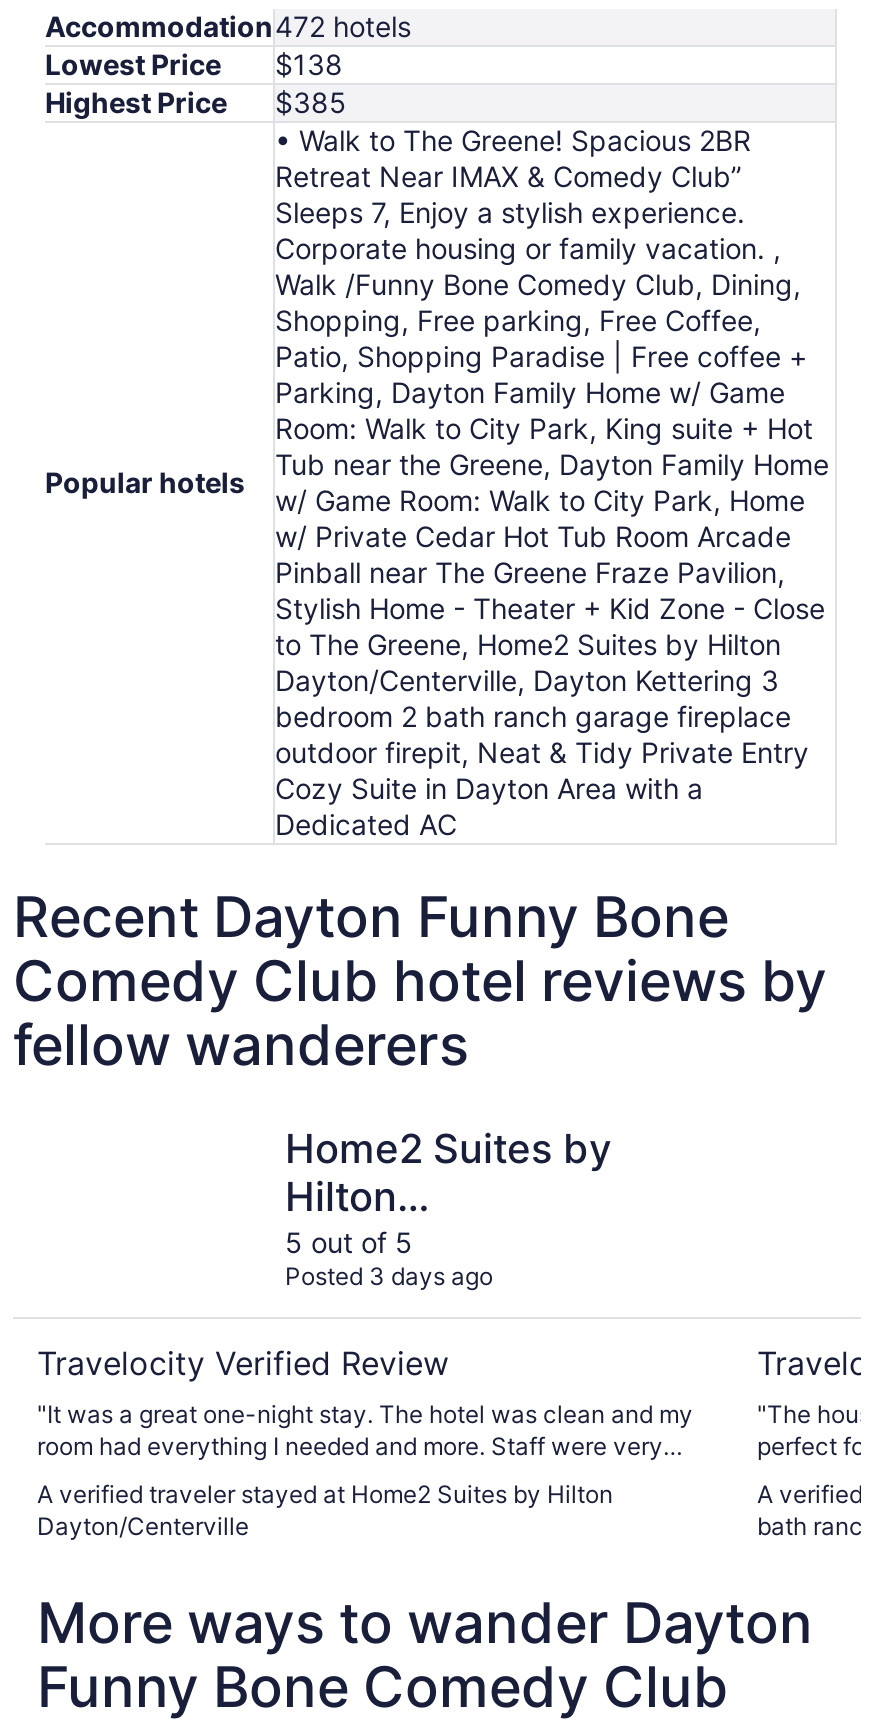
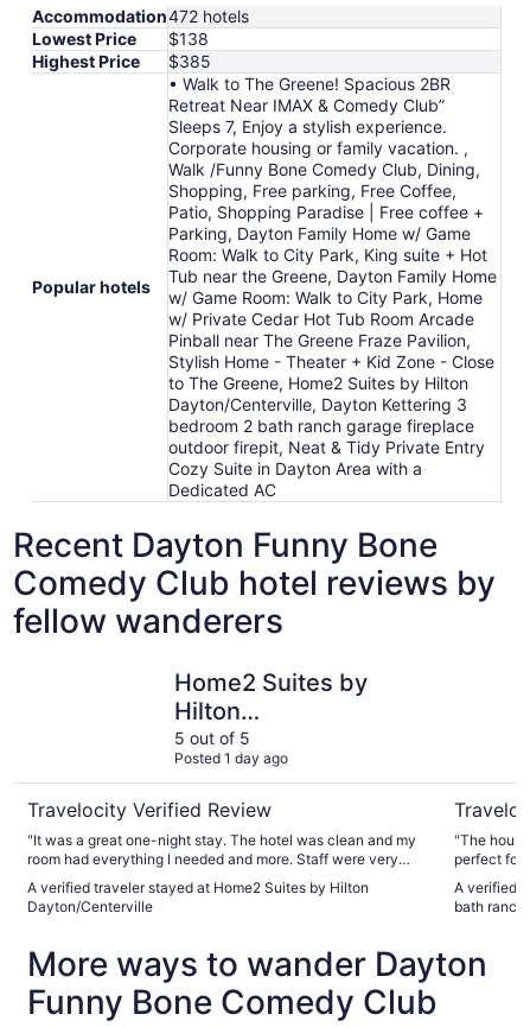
- Posted 3 days ago
+ Posted 1 day ago
